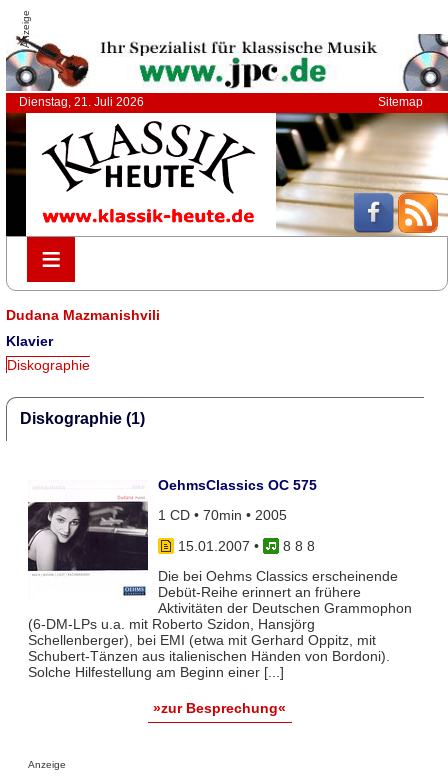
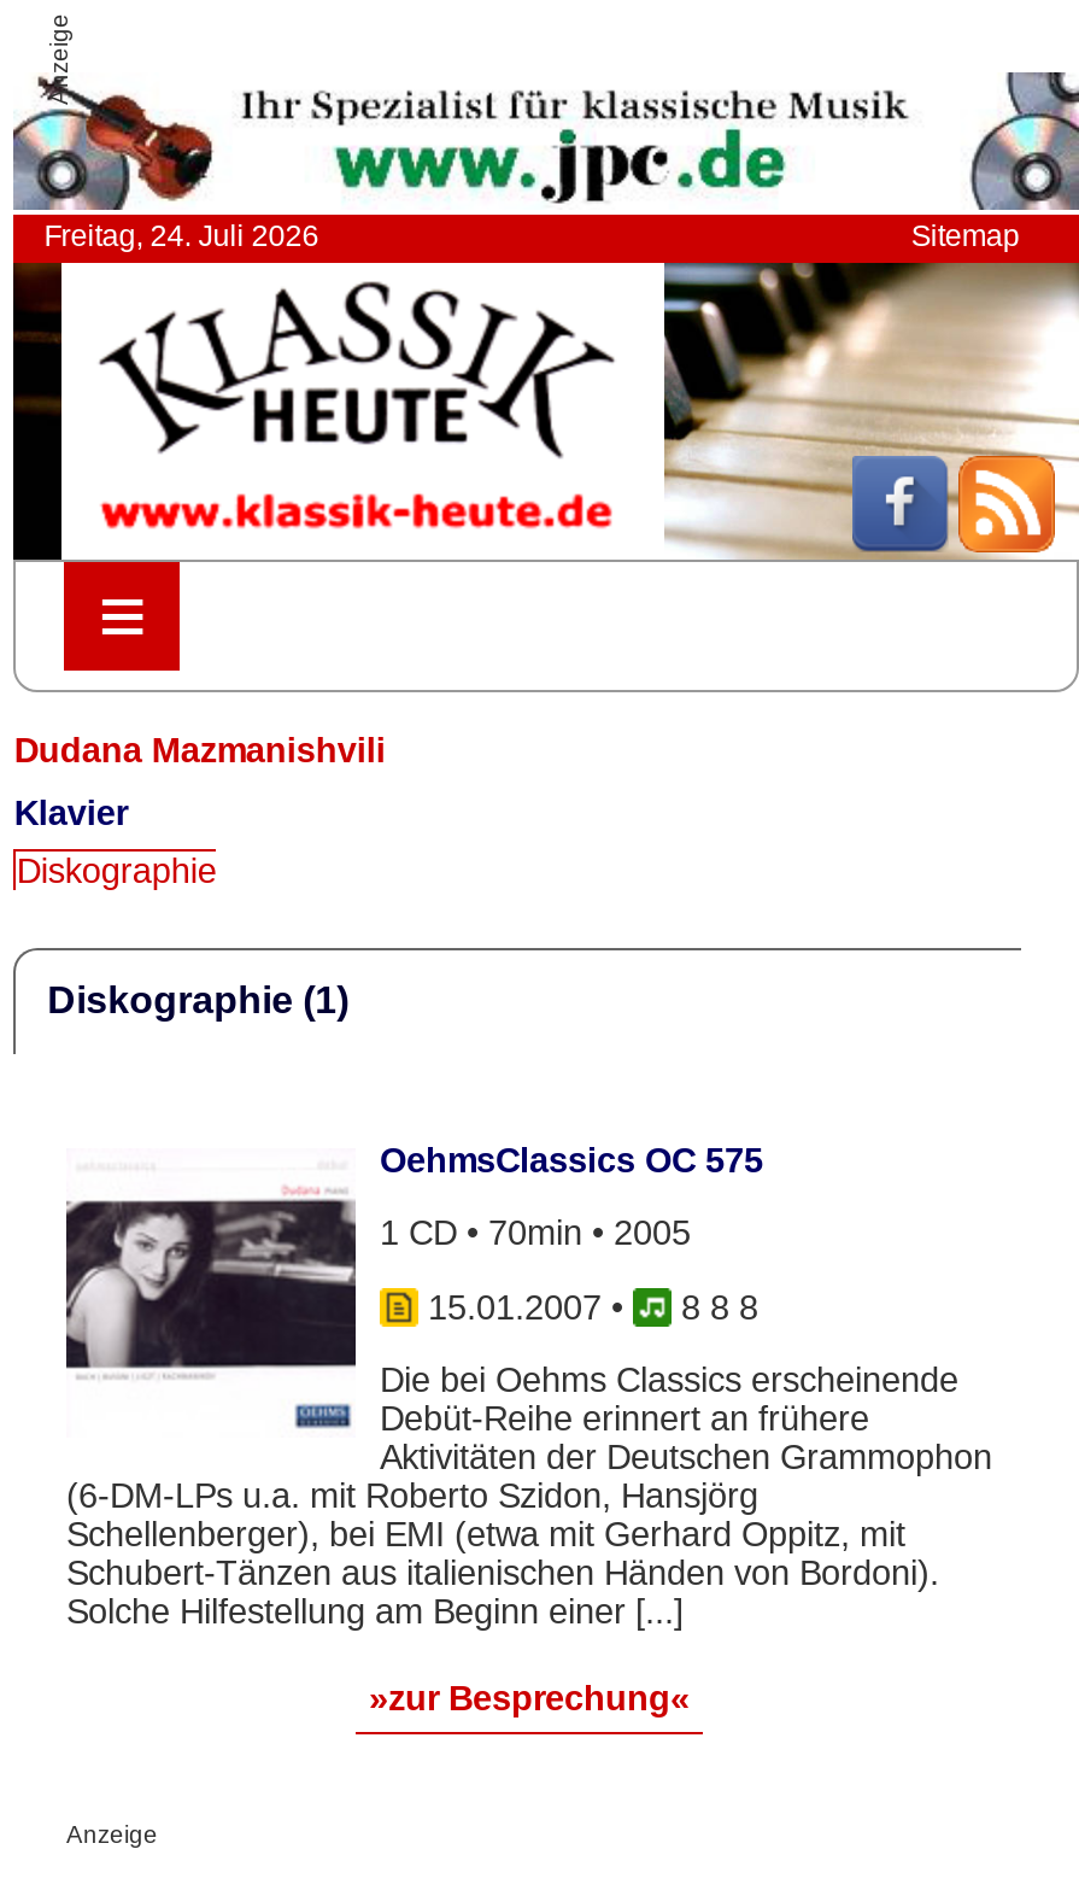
- Dienstag, 21. Juli 2026
+ Freitag, 24. Juli 2026
